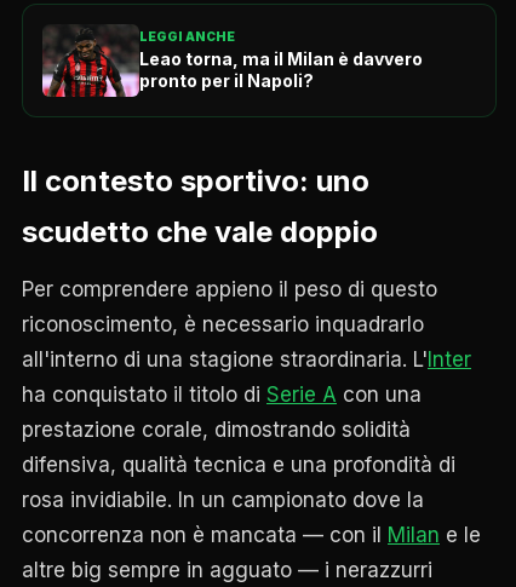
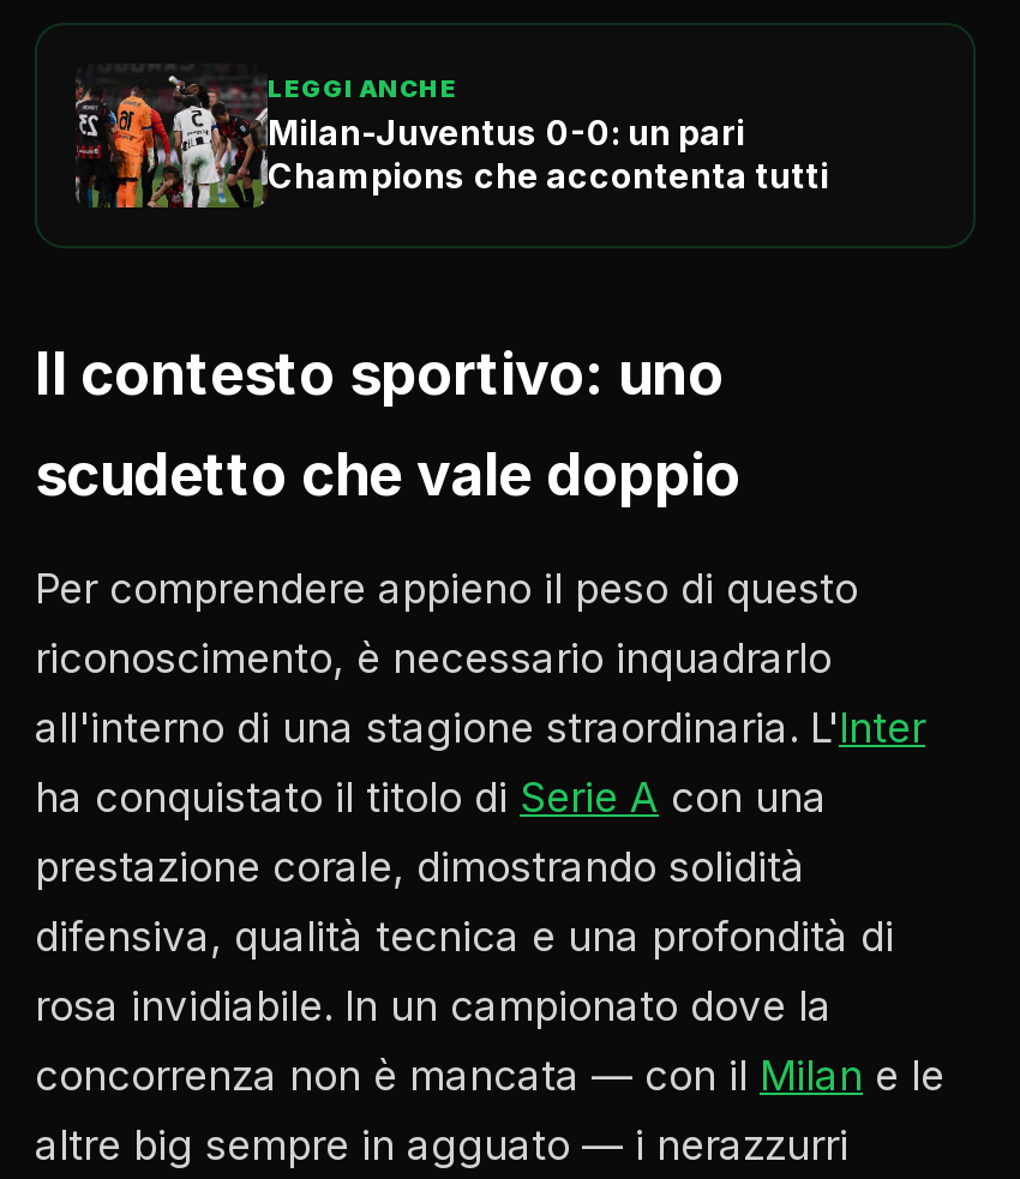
- [image]
- Leao torna, ma il Milan è davvero
- pronto per il Napoli?
+ [image]
+ Milan-Juventus 0-0: un pari
+ Champions che accontenta tutti
